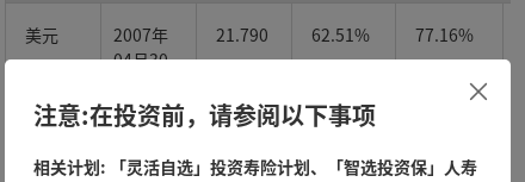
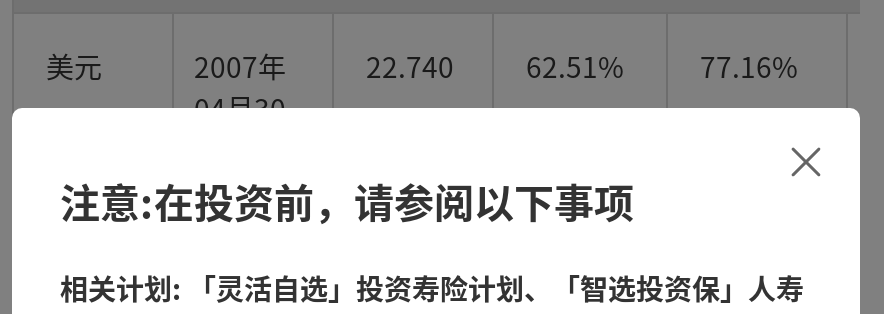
- 2007年 21.790 62.51% 77.16%
+ 2007年 22.740 62.51% 77.16%
